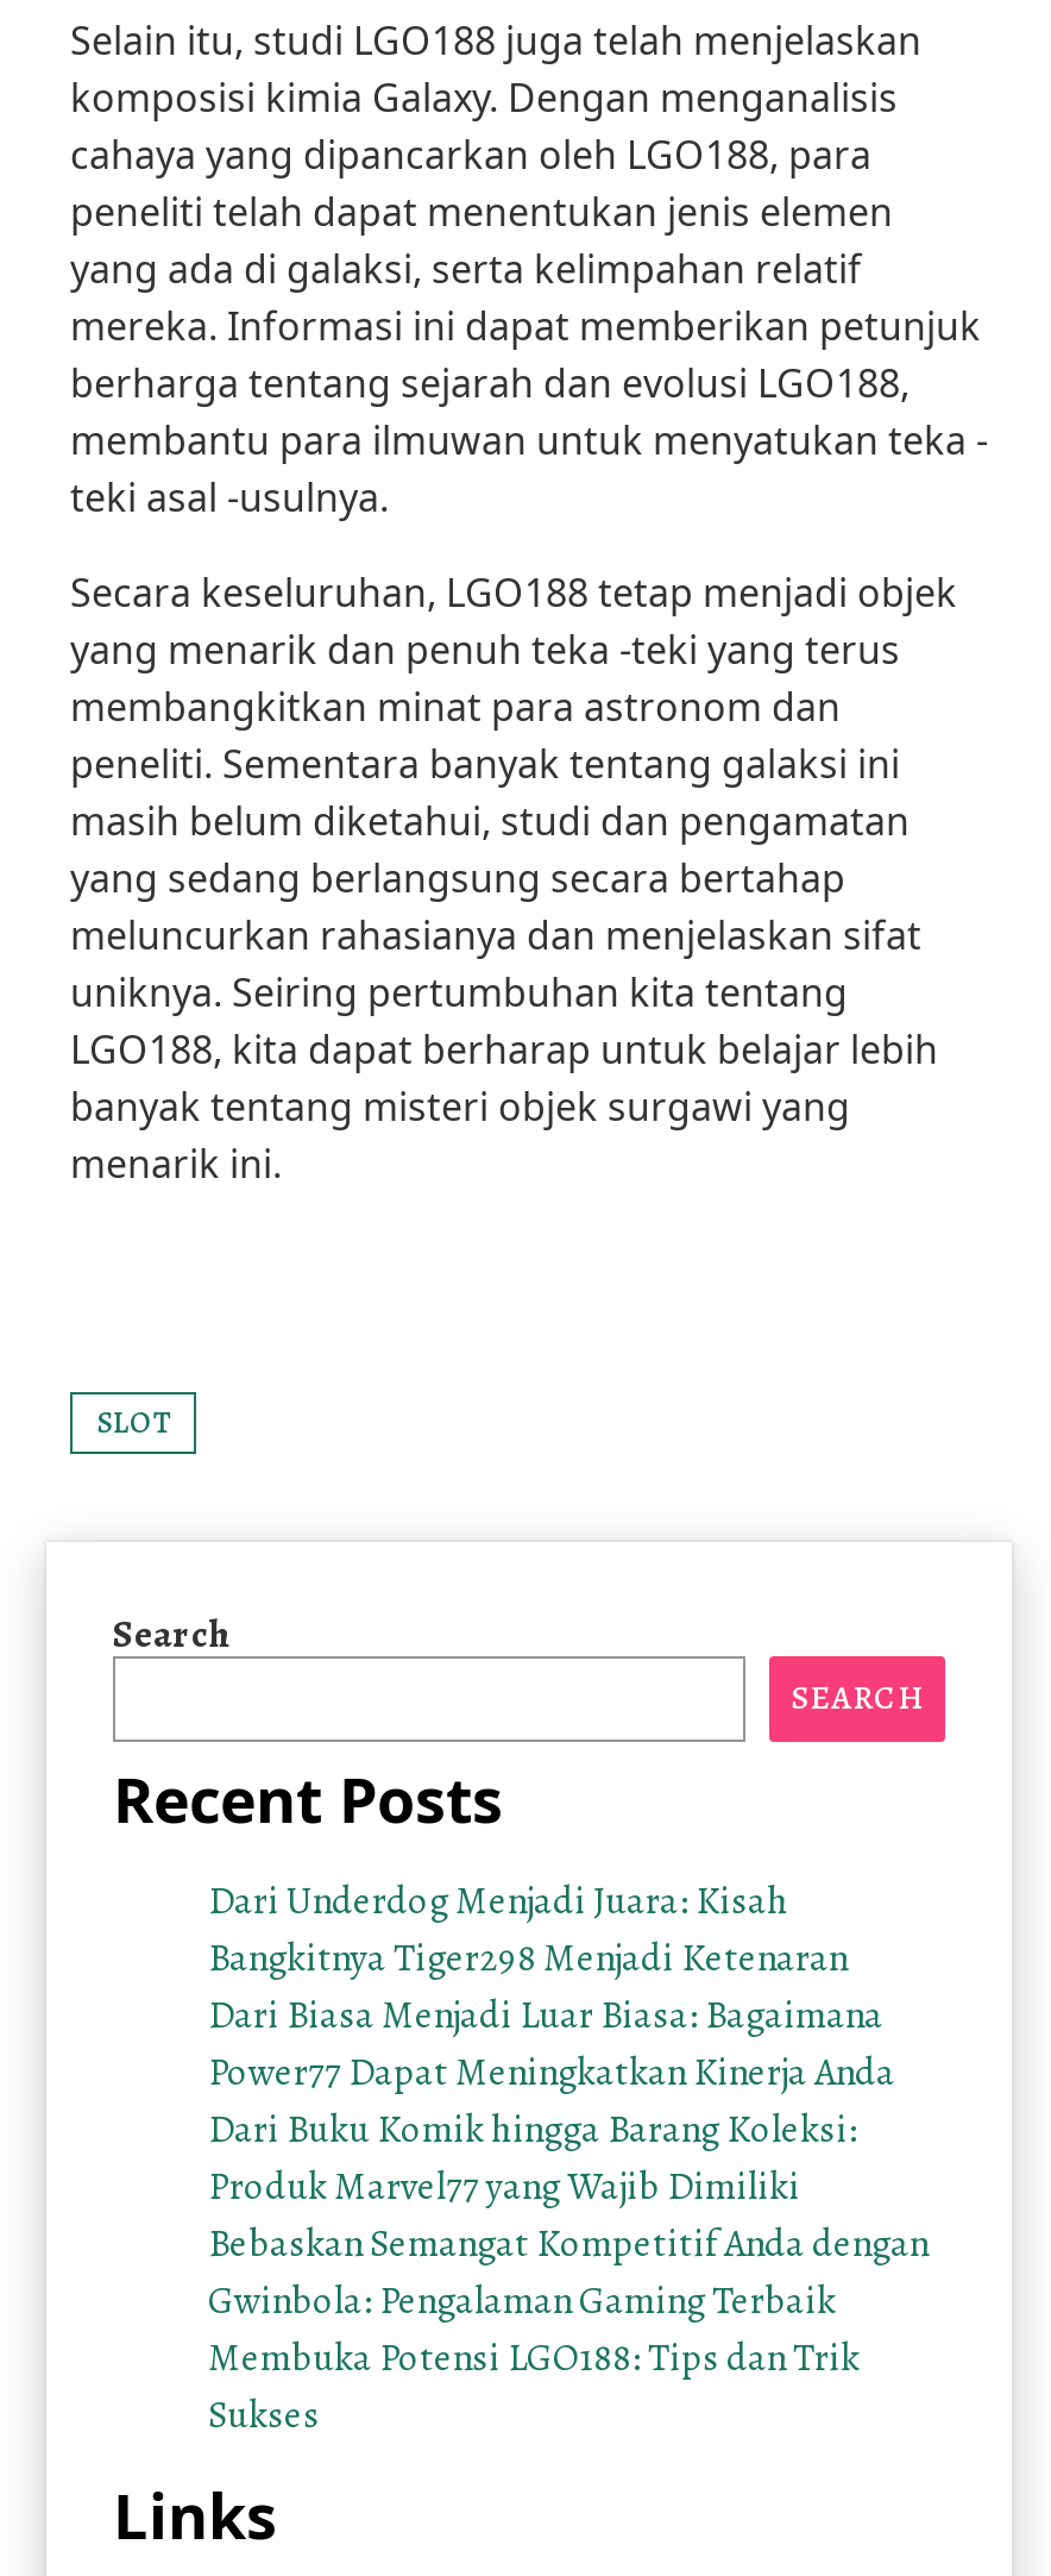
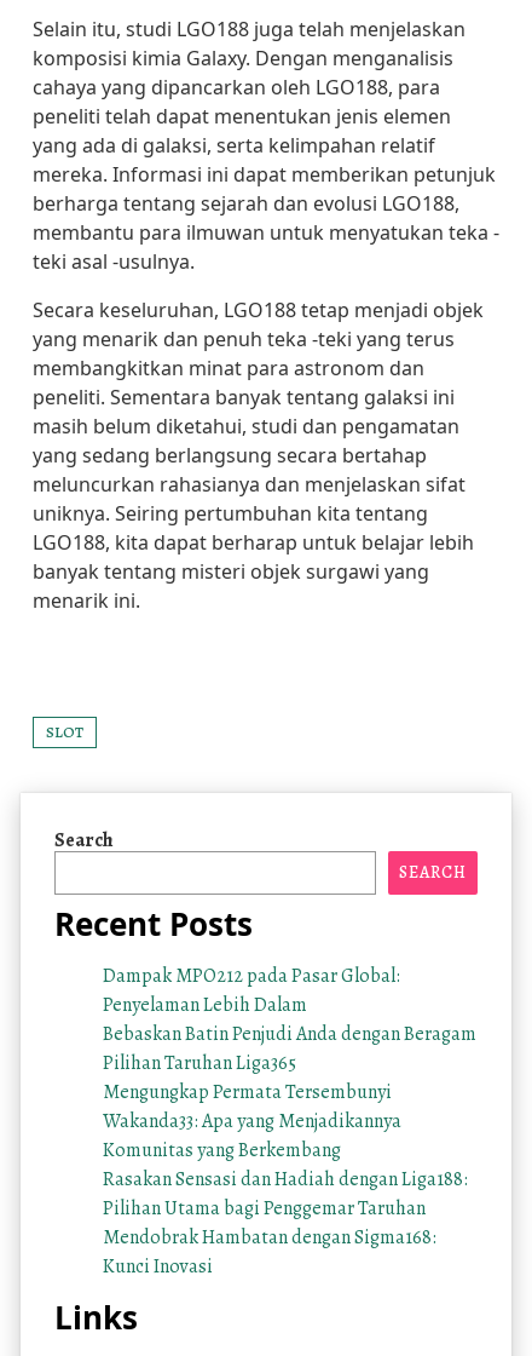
- Dari Underdog Menjadi Juara: Kisah
- Bangkitnya Tiger298 Menjadi Ketenaran
- Dari Biasa Menjadi Luar Biasa: Bagaimana
- Power77 Dapat Meningkatkan Kinerja Anda
- Dari Buku Komik hingga Barang Koleksi:
- Produk Marvel77 yang Wajib Dimiliki
- Bebaskan Semangat Kompetitif Anda dengan
- Gwinbola: Pengalaman Gaming Terbaik
- Membuka Potensi LGO188: Tips dan Trik
- Sukses
+ Dampak MPO212 pada Pasar Global:
+ Penyelaman Lebih Dalam
+ Bebaskan Batin Penjudi Anda dengan Beragam
+ Pilihan Taruhan Liga365
+ Mengungkap Permata Tersembunyi
+ Wakanda33: Apa yang Menjadikannya
+ Komunitas yang Berkembang
+ Rasakan Sensasi dan Hadiah dengan Liga188:
+ Pilihan Utama bagi Penggemar Taruhan
+ Mendobrak Hambatan dengan Sigma168:
+ Kunci Inovasi
